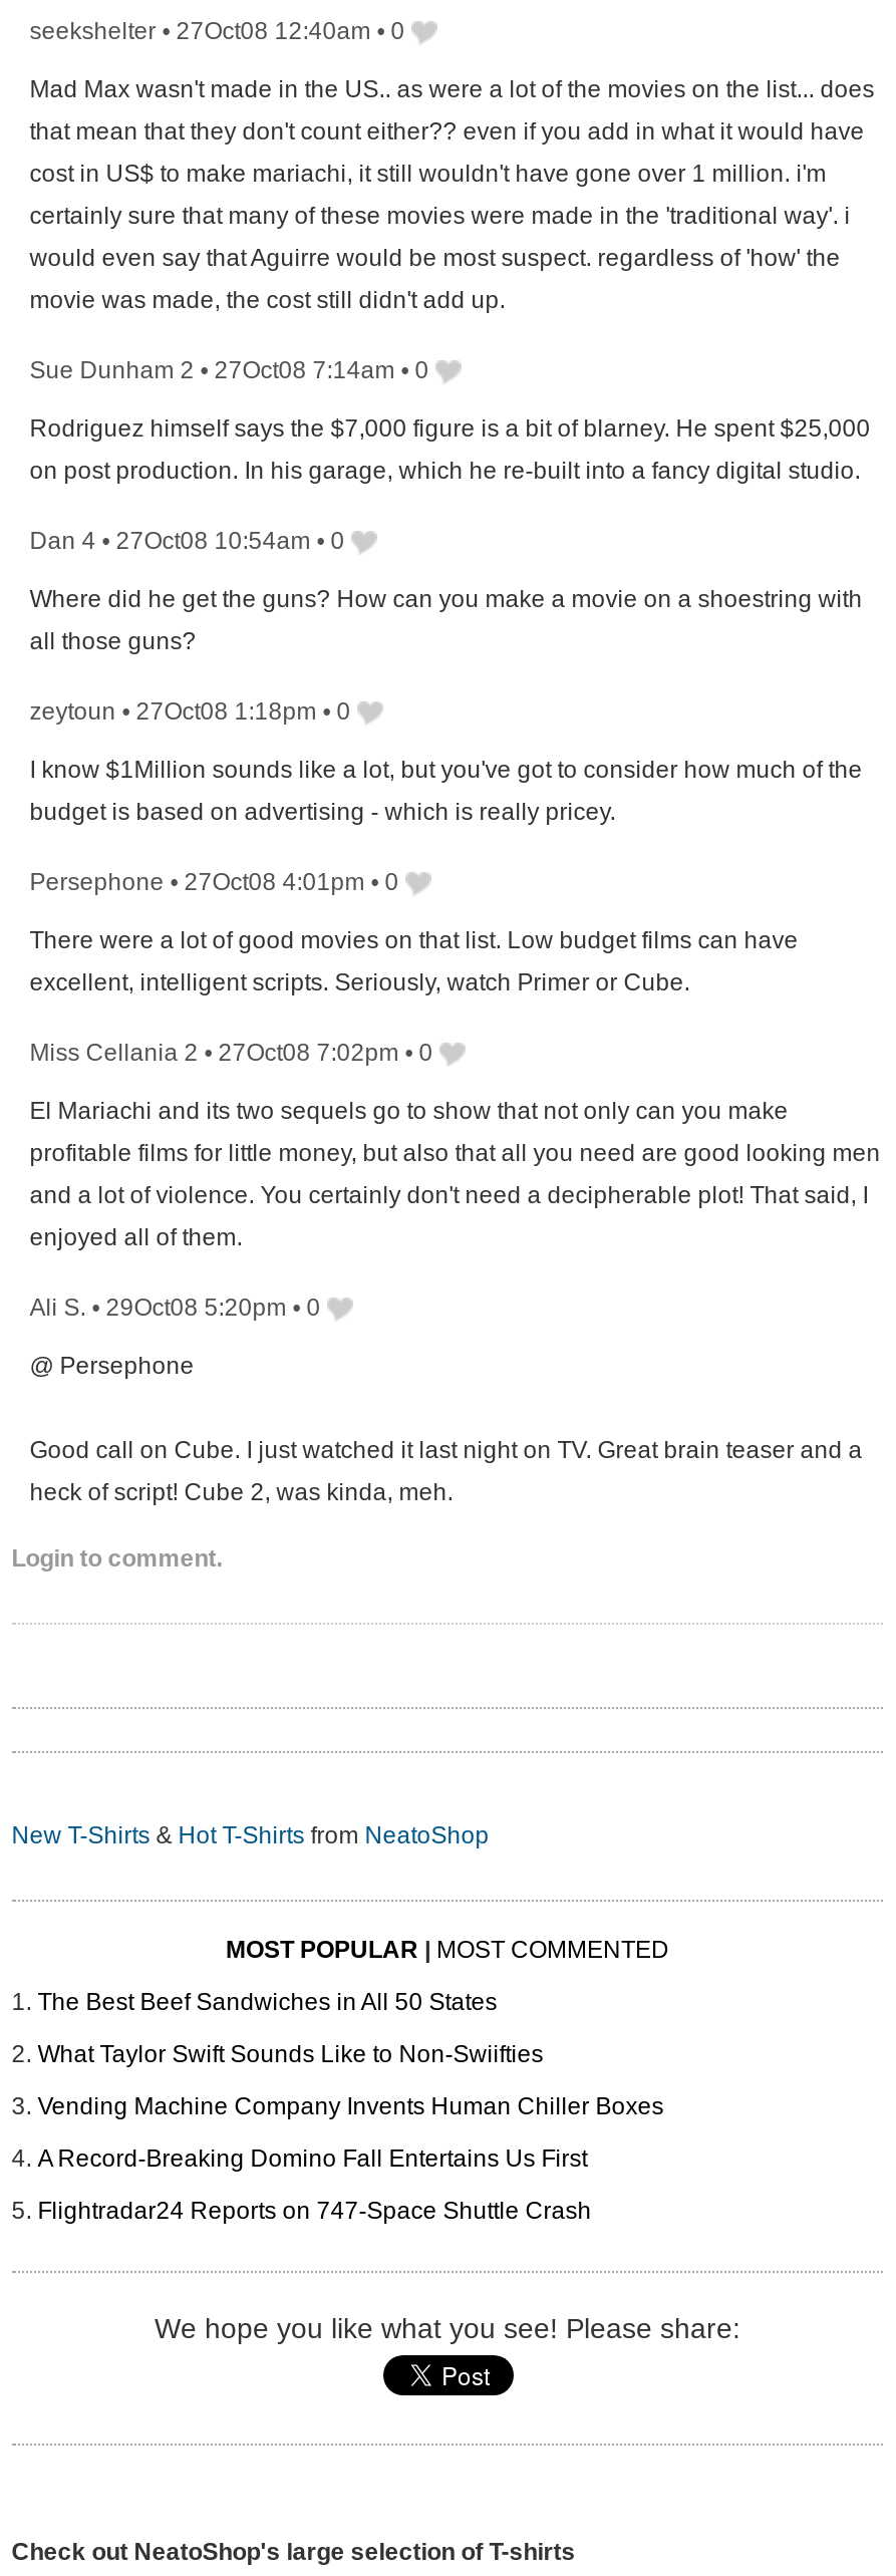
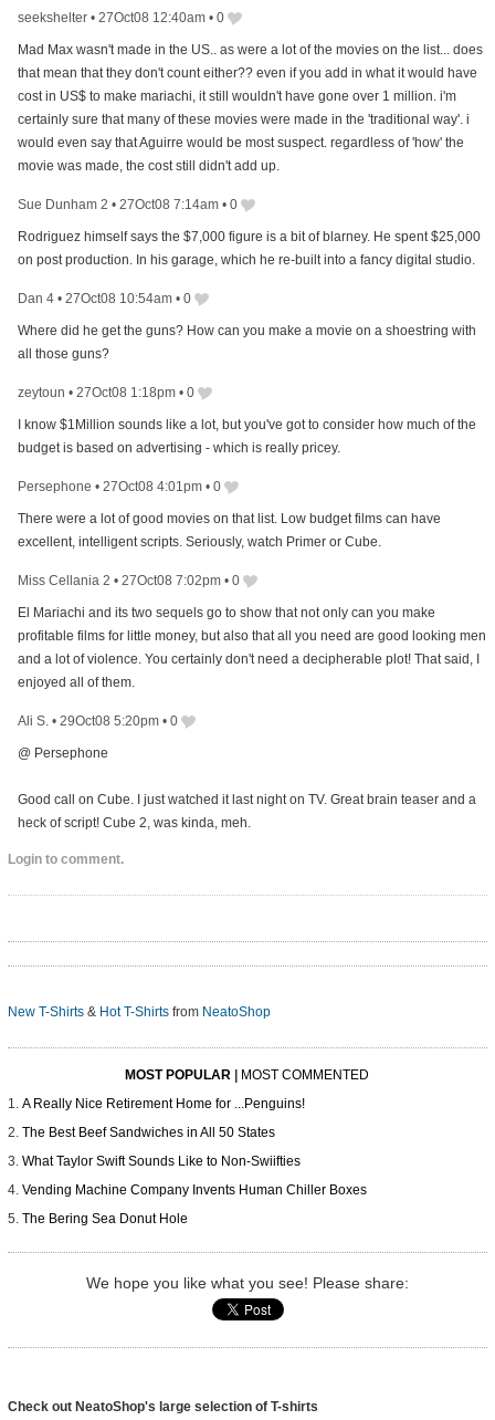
+ A Really Nice Retirement Home for ...Penguins!

moved down: The Best Beef Sandwiches in All 50 States | What Taylor Swift Sounds Like to Non-Swiifties | Vending Machine Company Invents Human Chiller Boxes

- A Record-Breaking Domino Fall Entertains Us First
- Flightradar24 Reports on 747-Space Shuttle Crash
+ The Bering Sea Donut Hole
